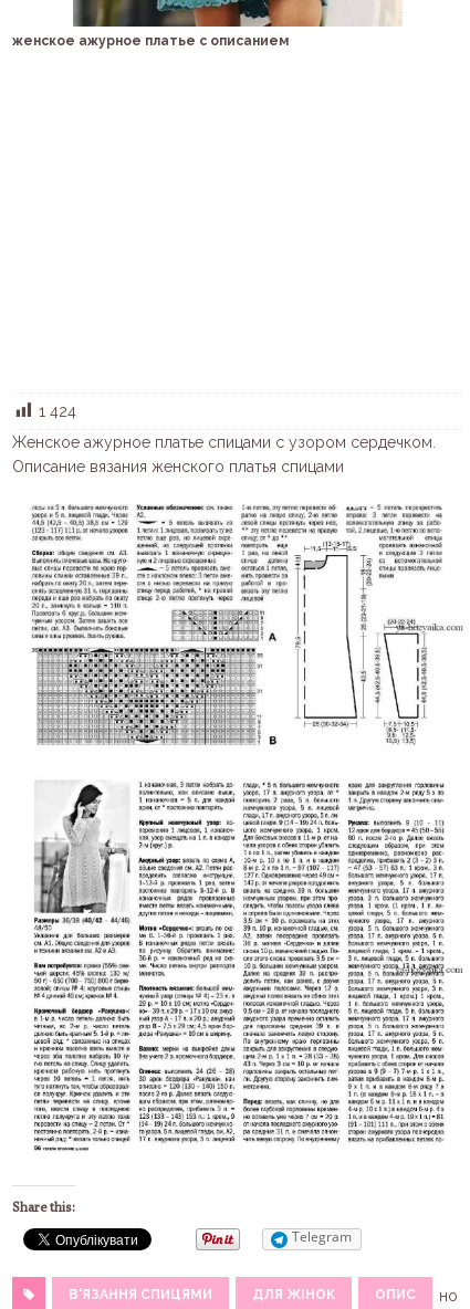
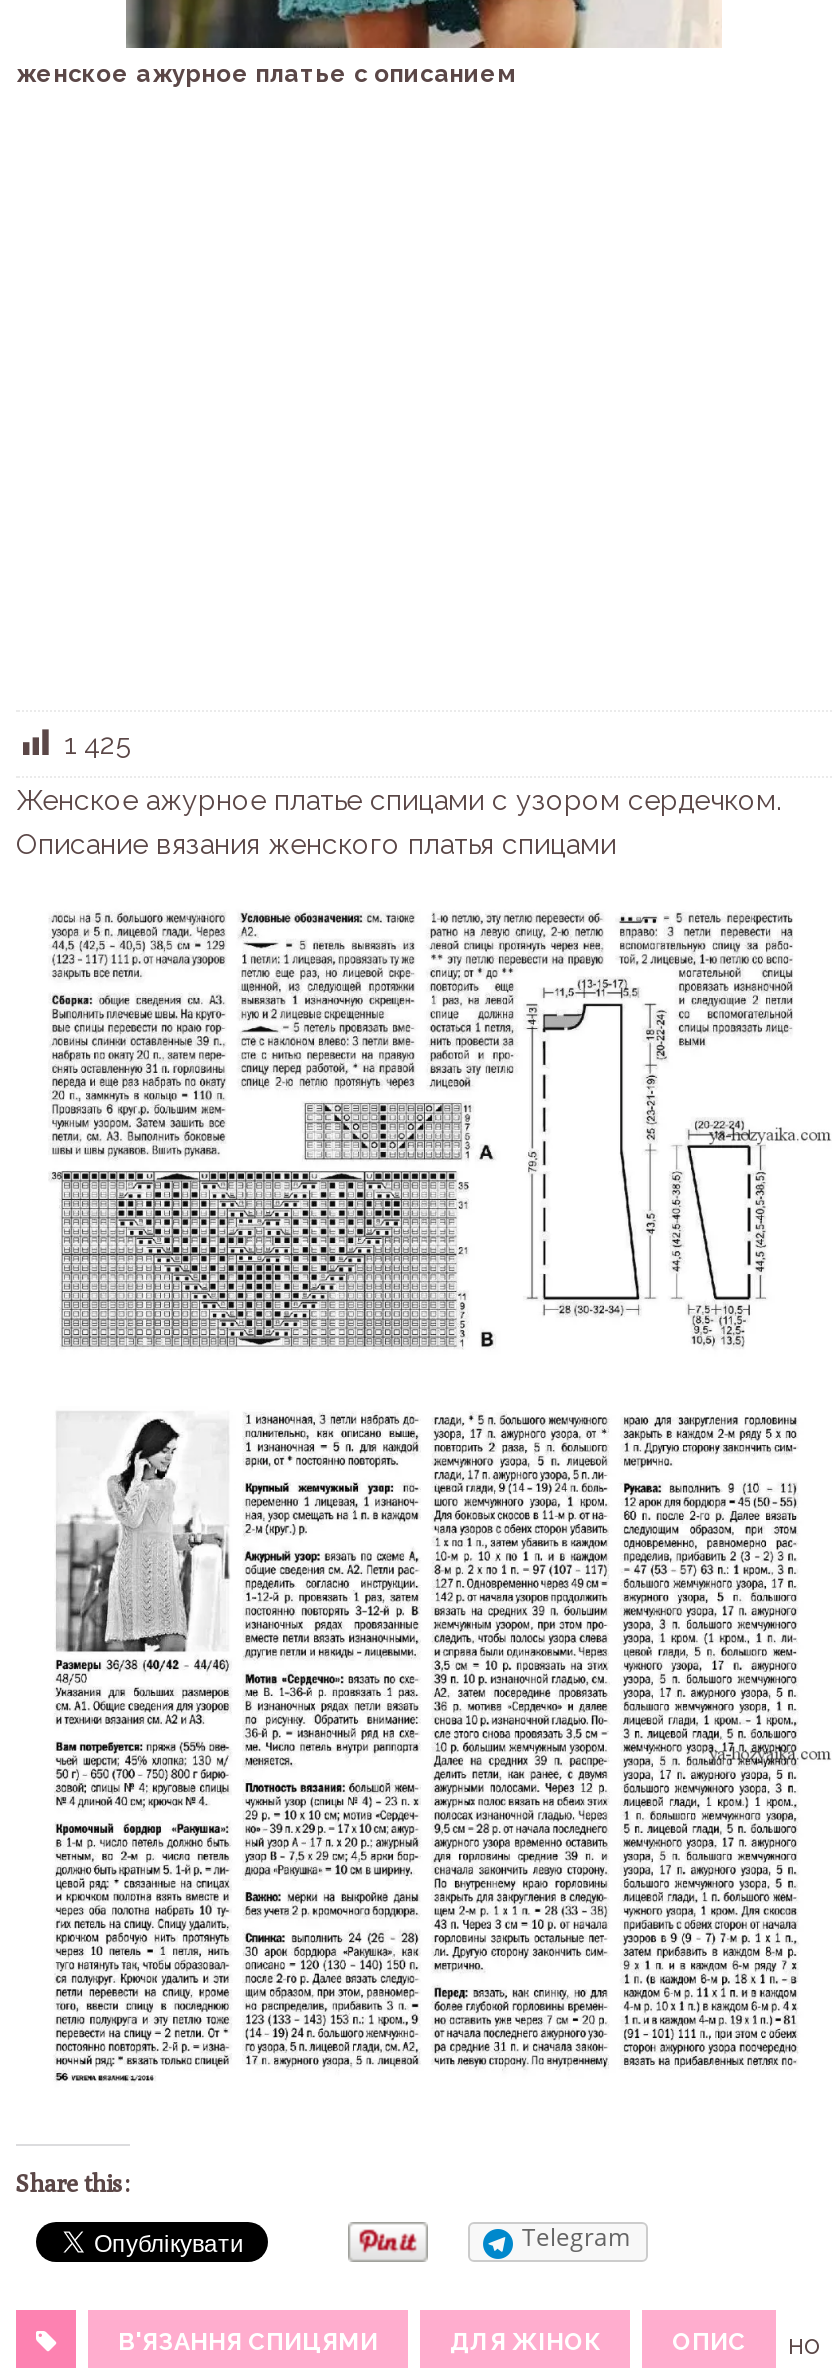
- 1 424
+ 1 425
